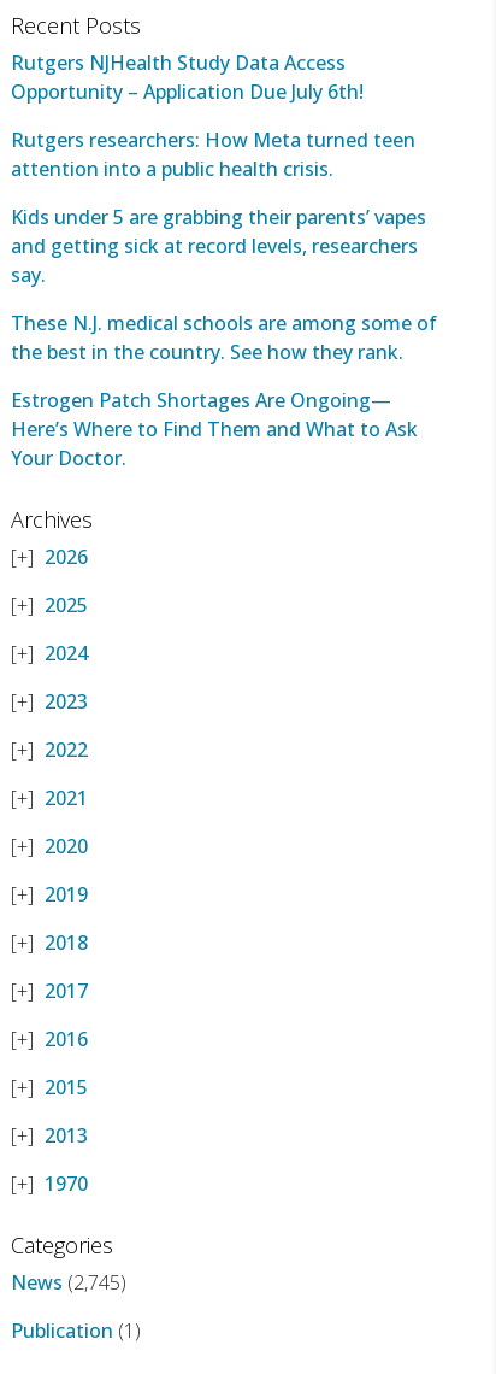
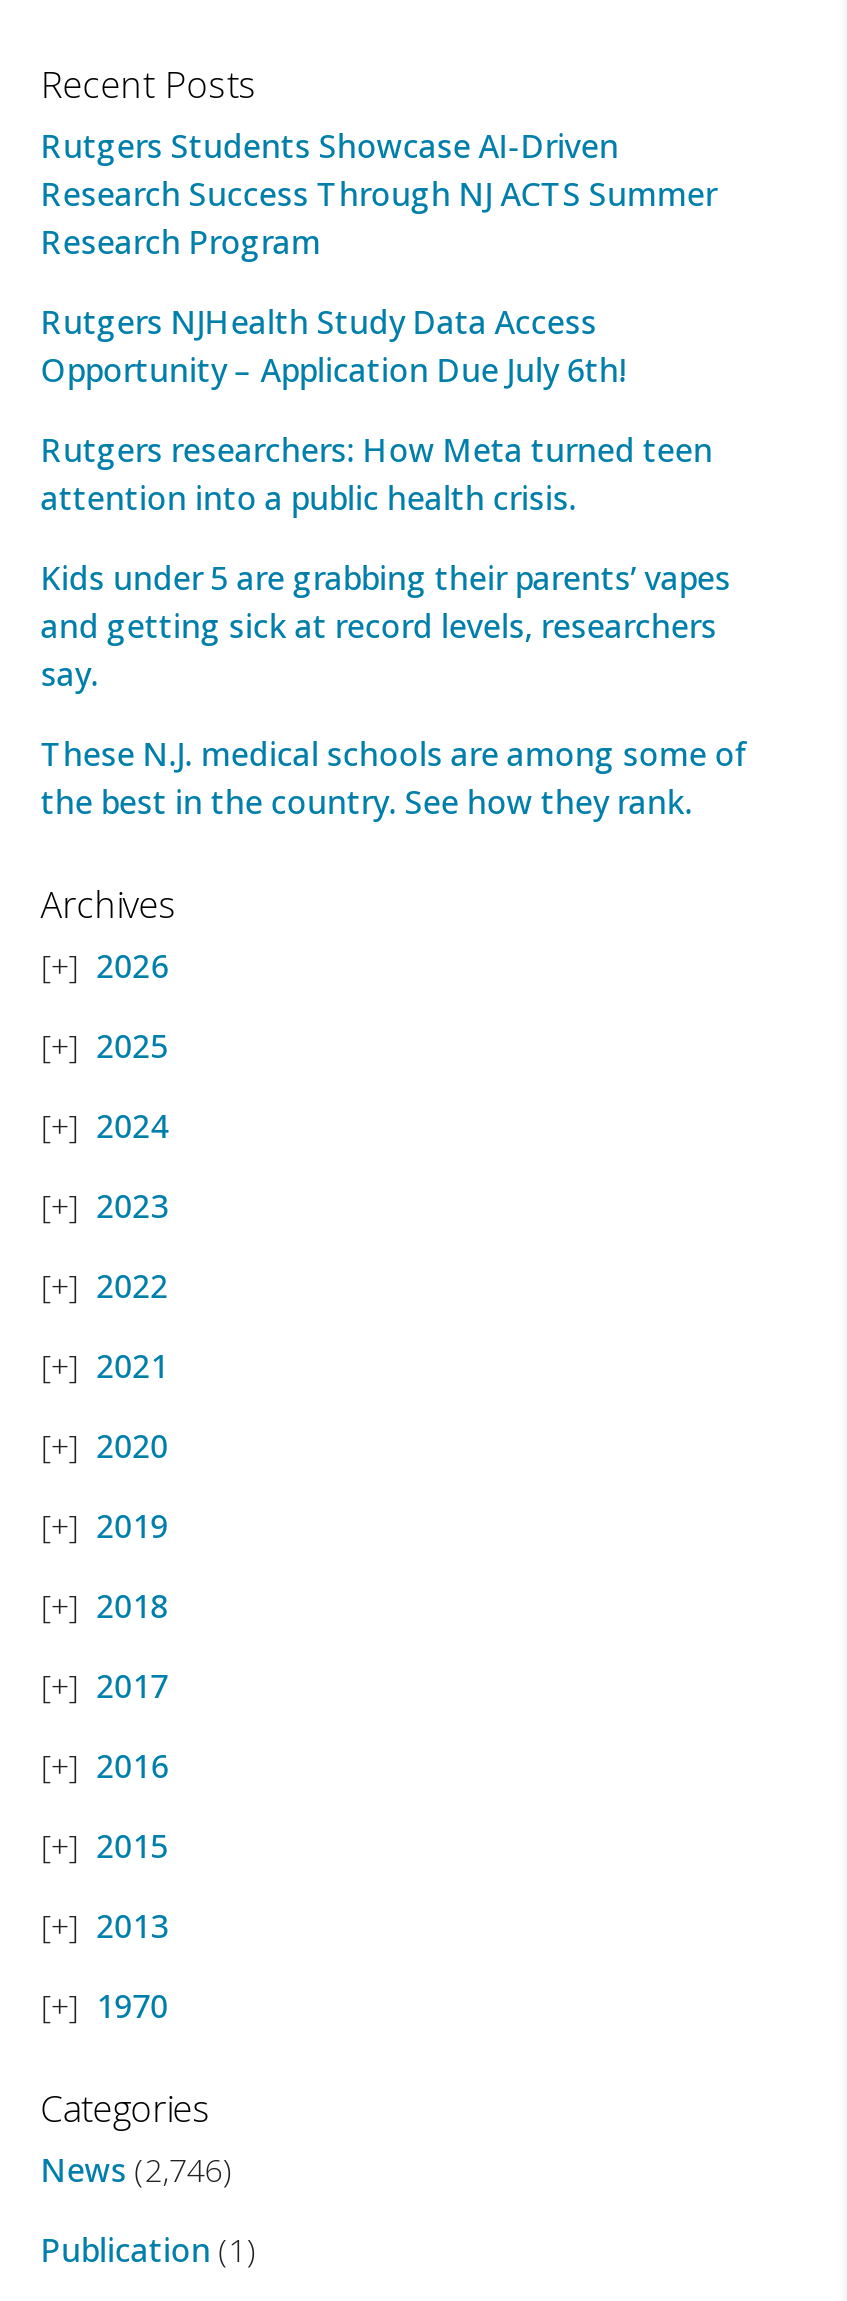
+ Rutgers Students Showcase AI-Driven
+ Research Success Through NJ ACTS Summer
+ Research Program

moved down: Rutgers NJHealth Study Data Access | Opportunity – Application Due July 6th! | Rutgers researchers: How Meta turned teen | ... | These N.J. medical schools are among some of | the best in the country. See how they rank.

- Estrogen Patch Shortages Are Ongoing—
- Here’s Where to Find Them and What to Ask
- Your Doctor.

- News (2,745)
+ News (2,746)
